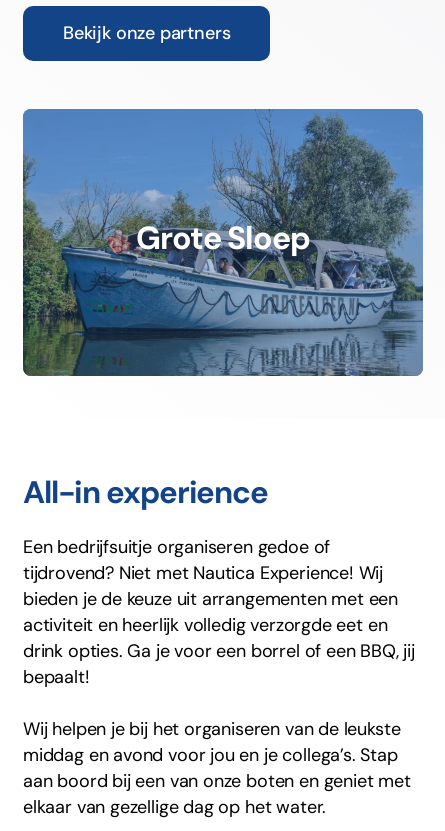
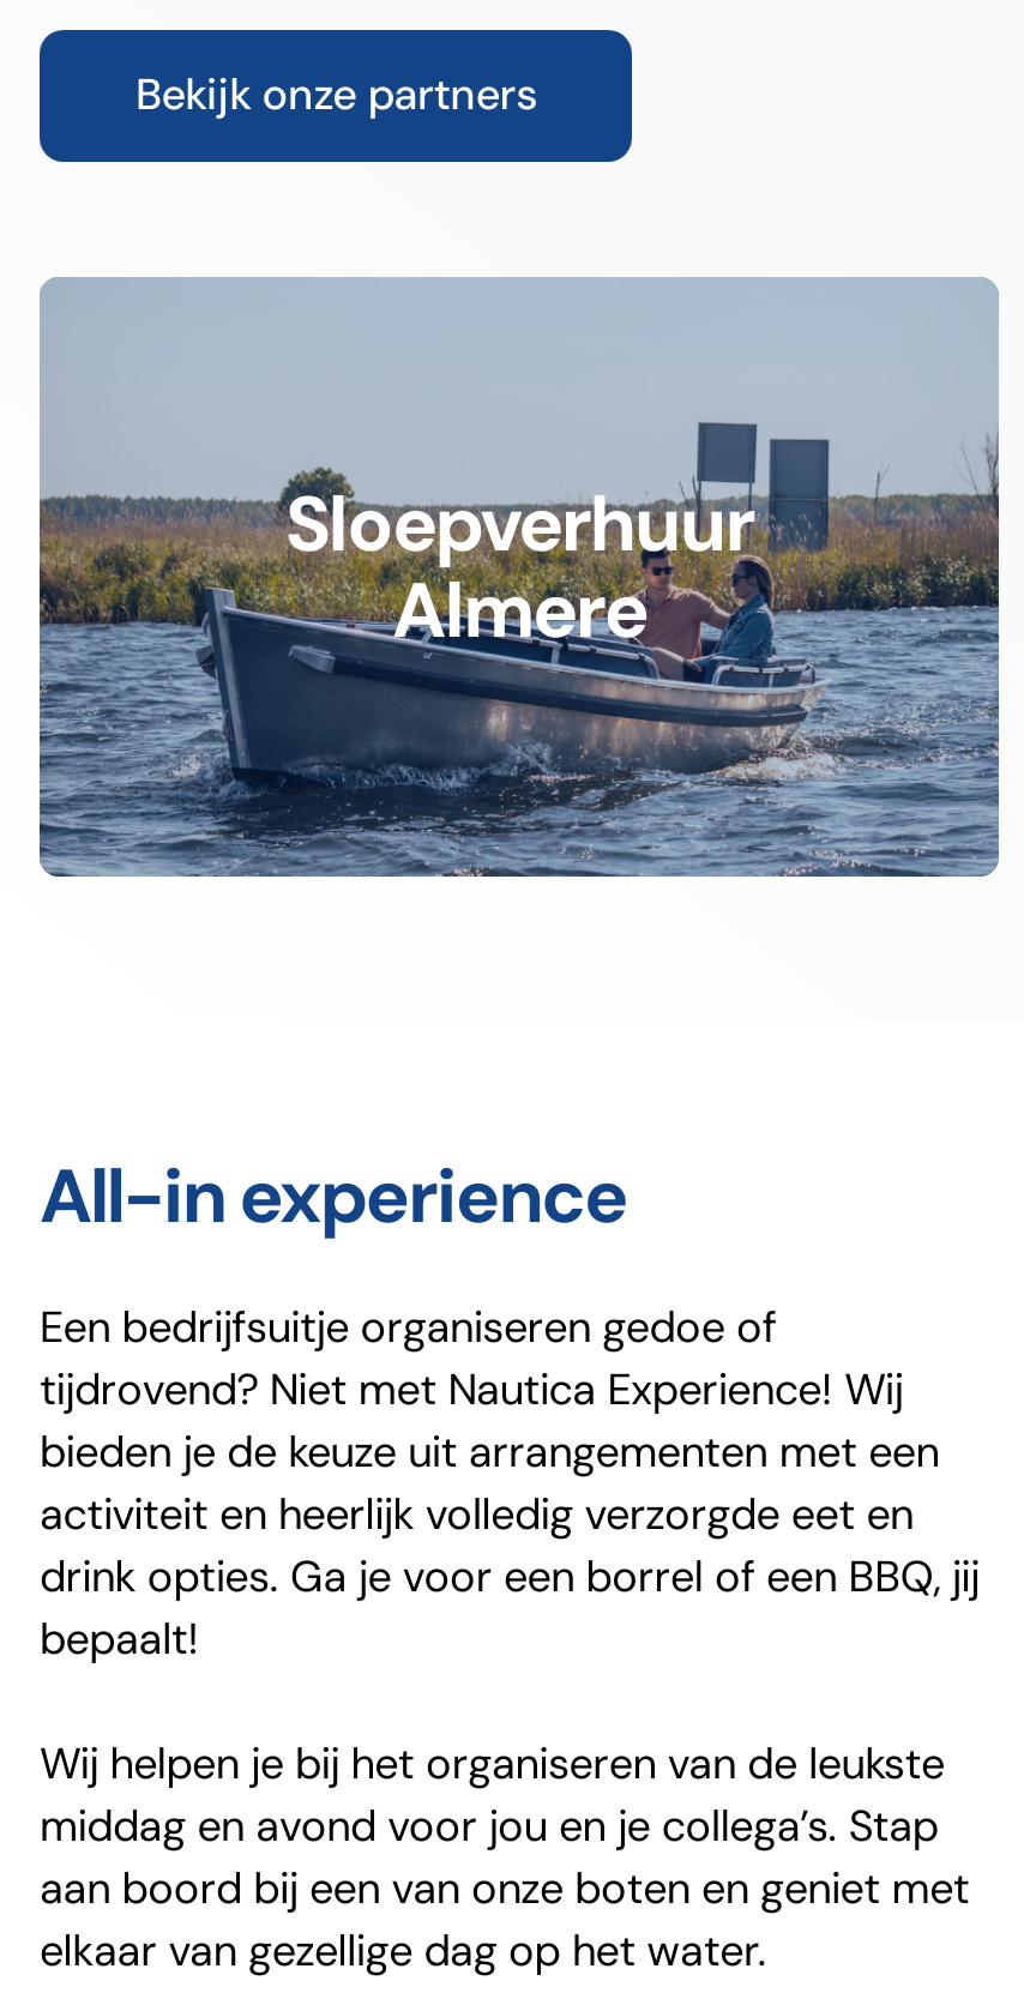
- [image]
- Grote Sloep
+ [image]
+ Sloepverhuur
+ Almere
